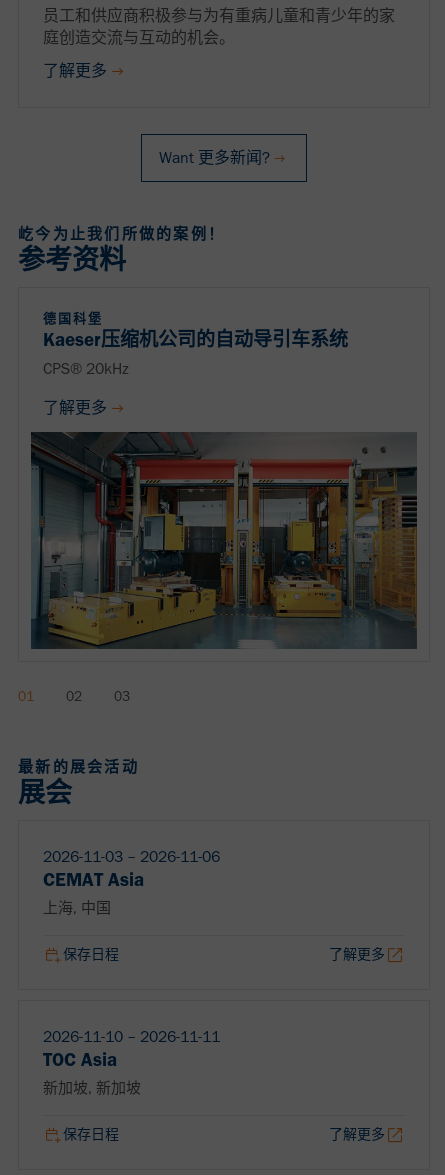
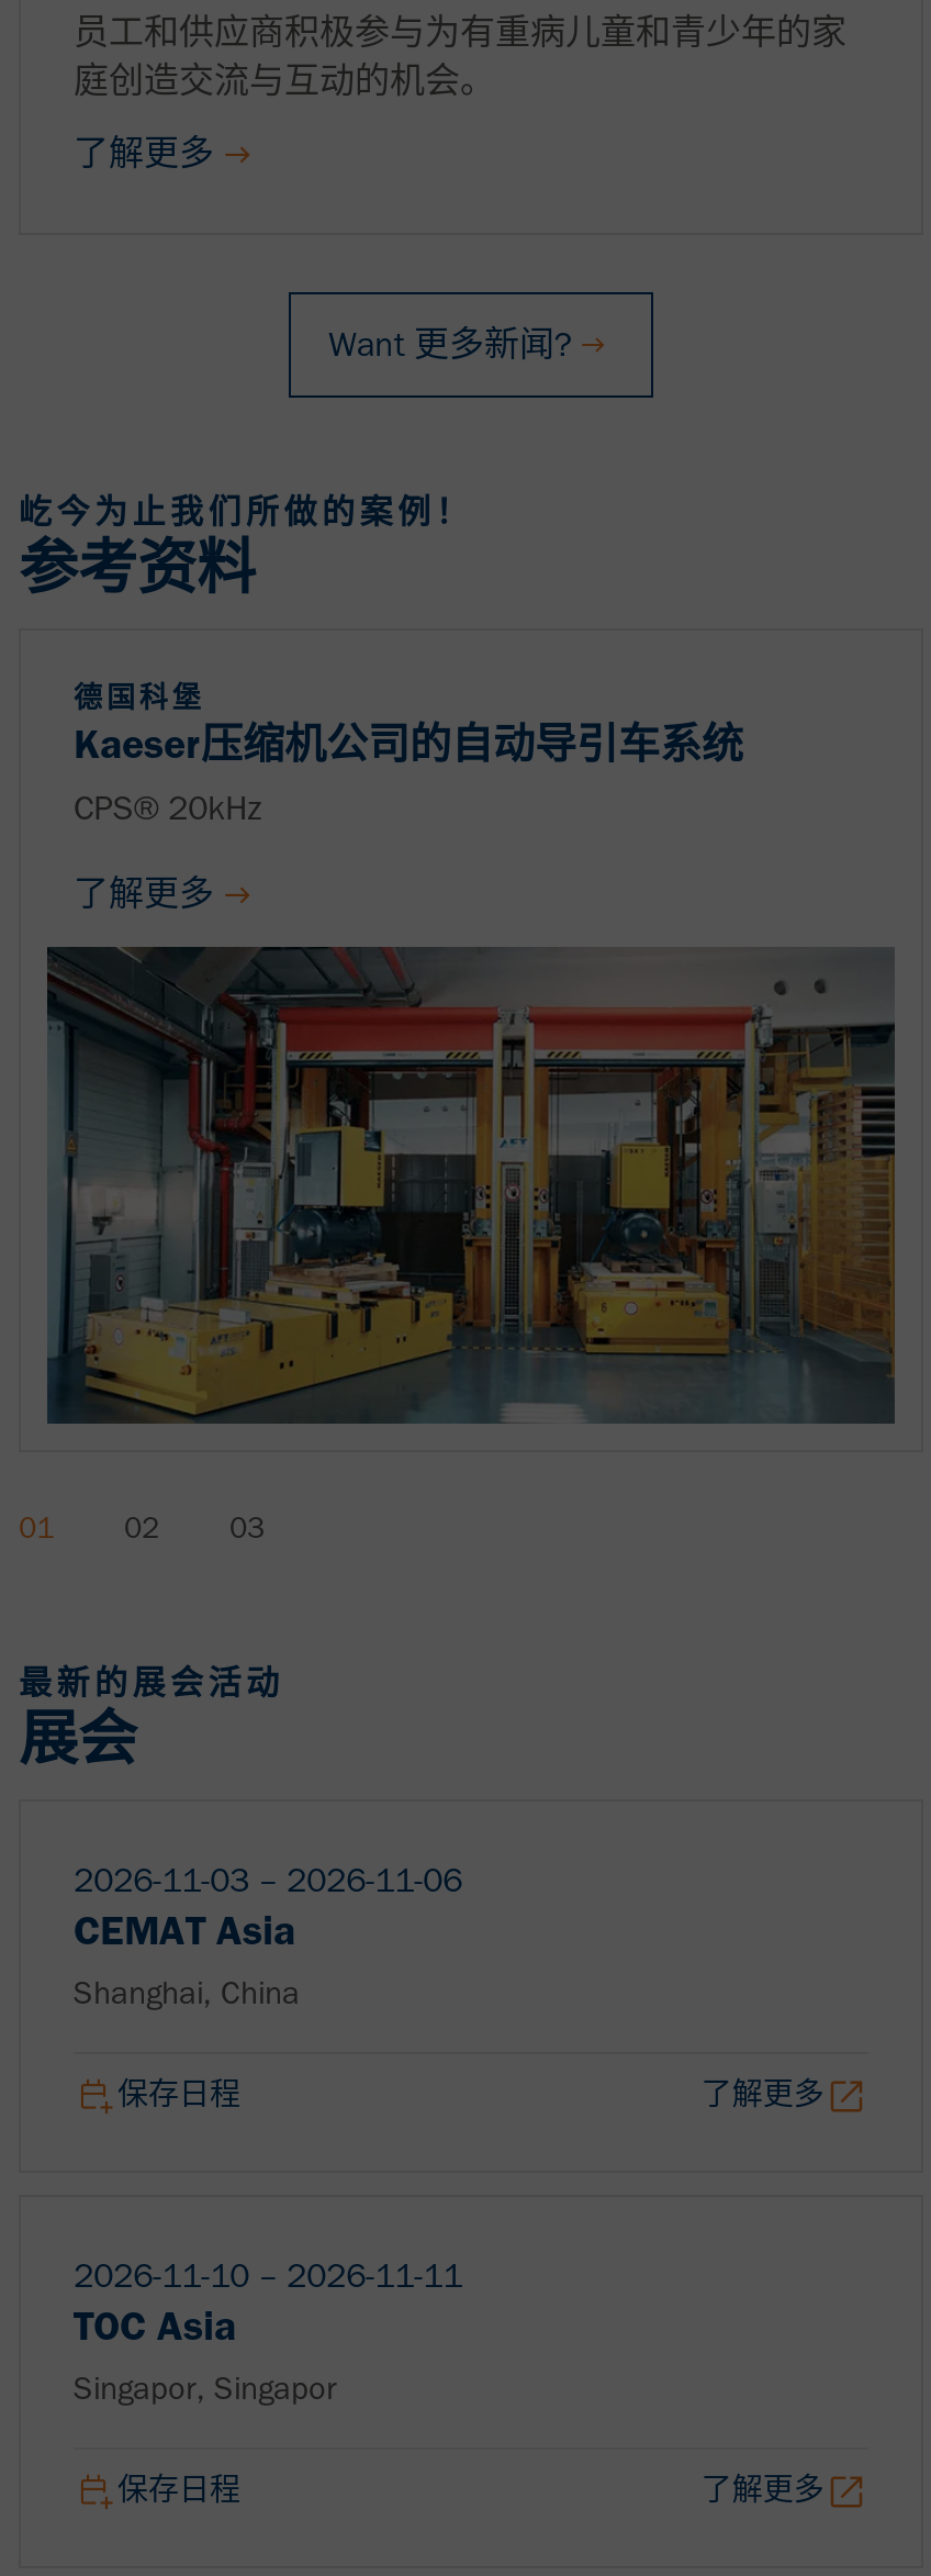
- 上海, 中国
+ Shanghai, China

- 新加坡, 新加坡
+ Singapor, Singapor
